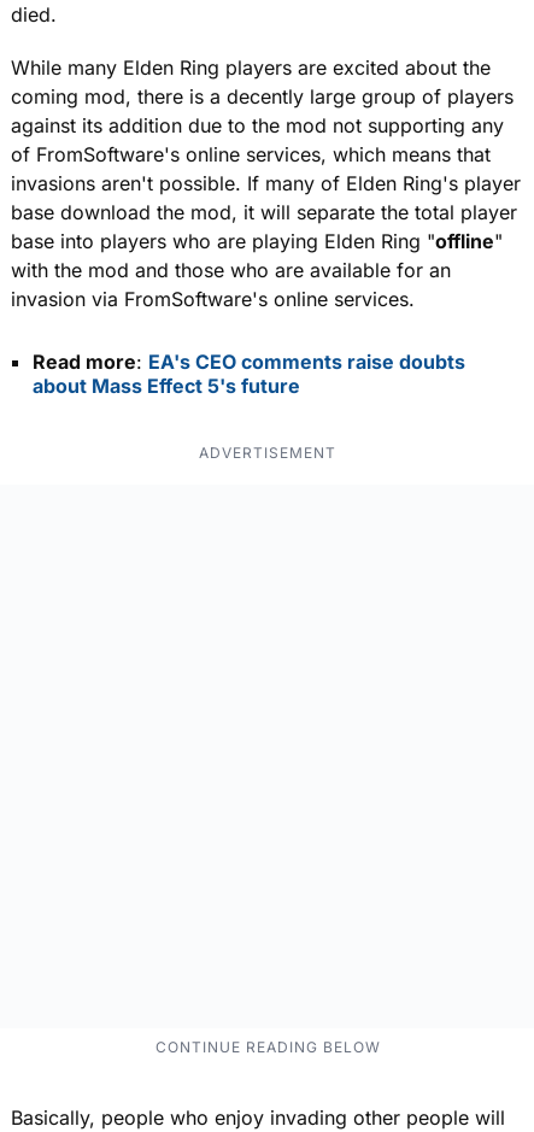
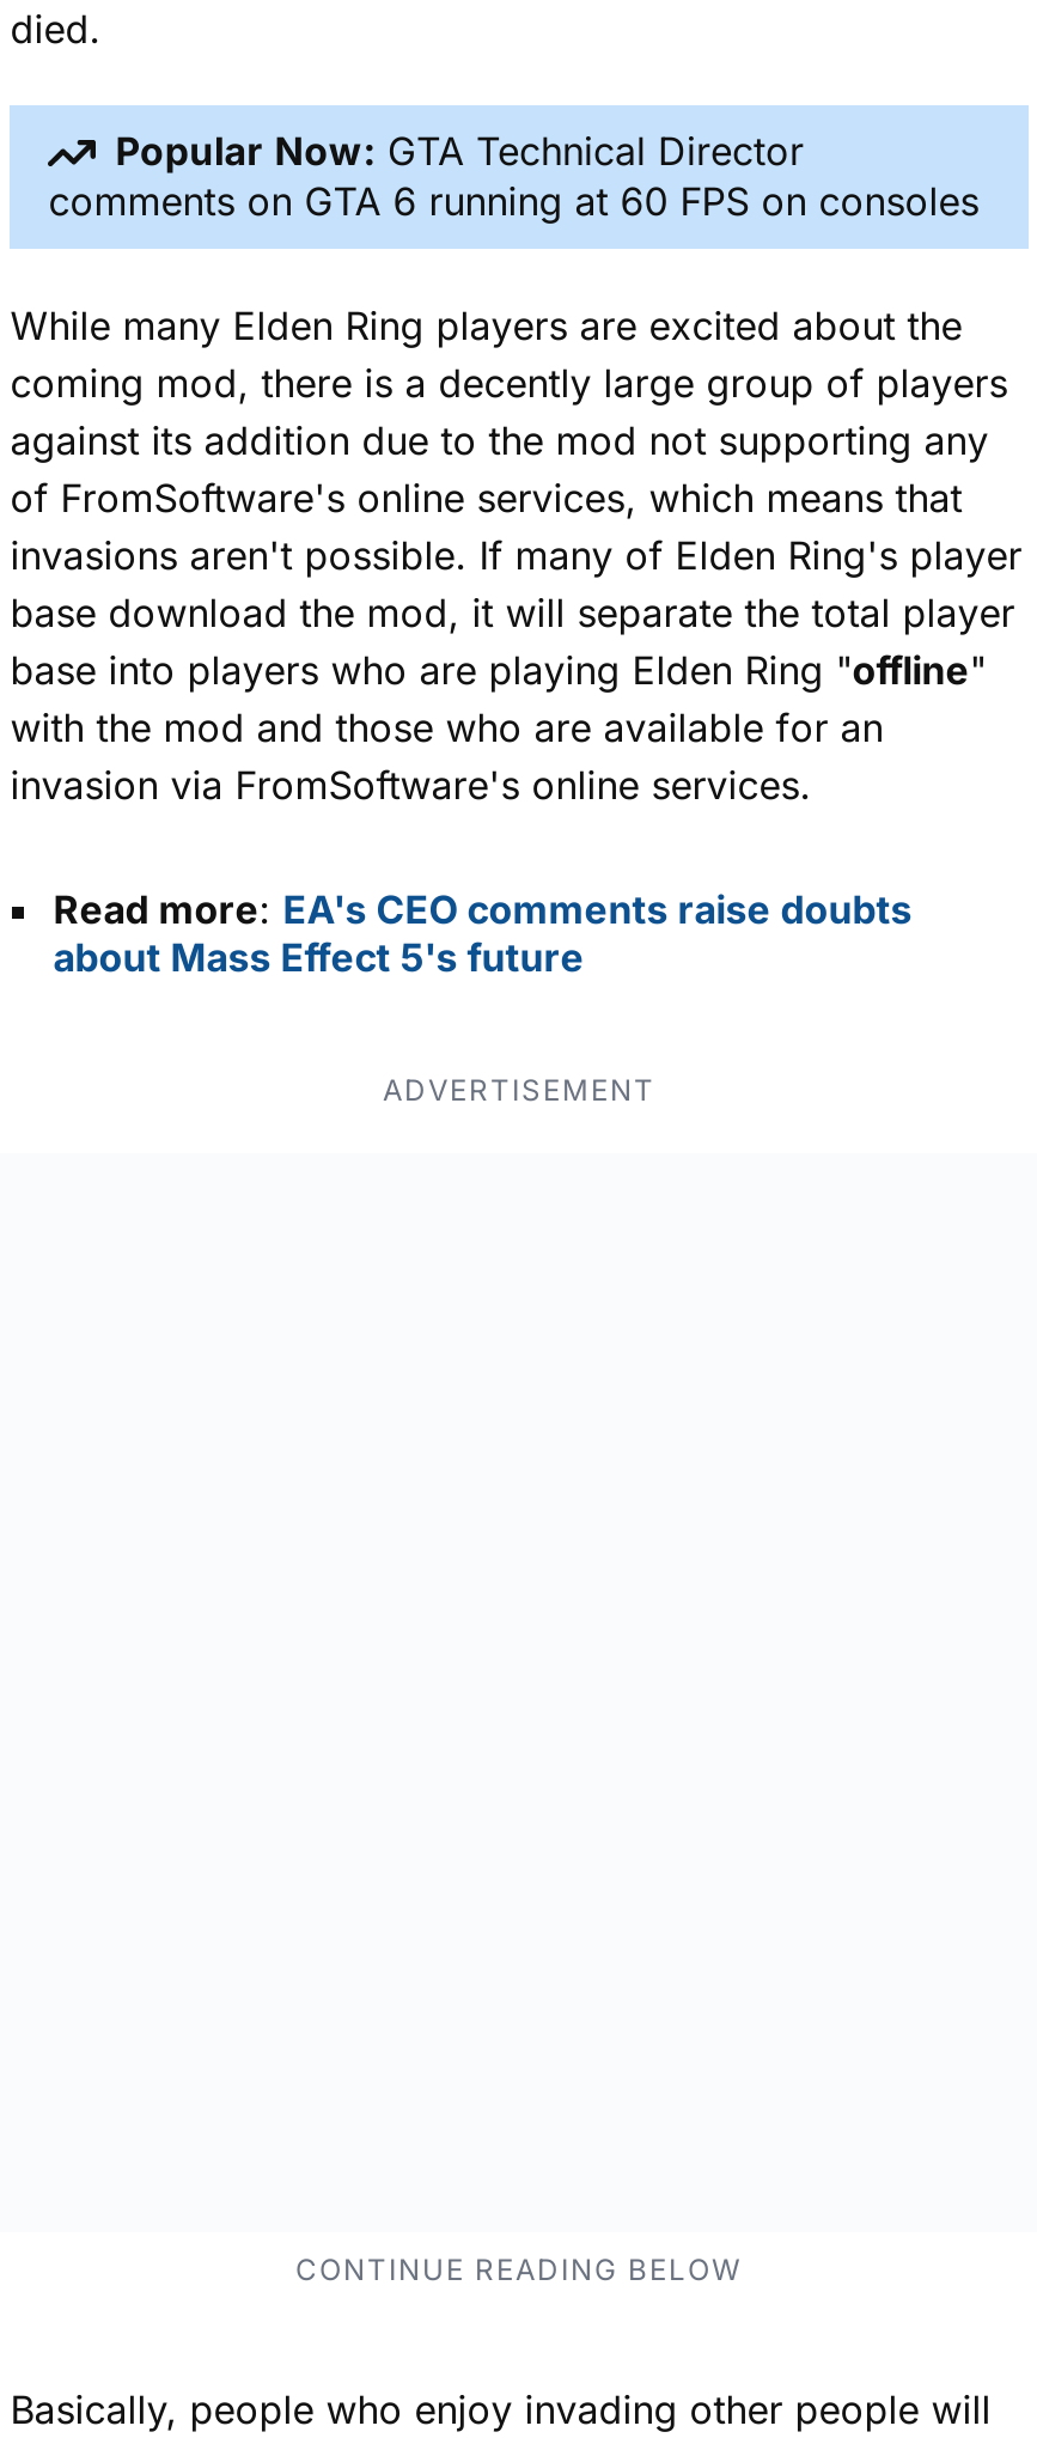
+ Popular Now: GTA Technical Director
+ comments on GTA 6 running at 60 FPS on consoles
